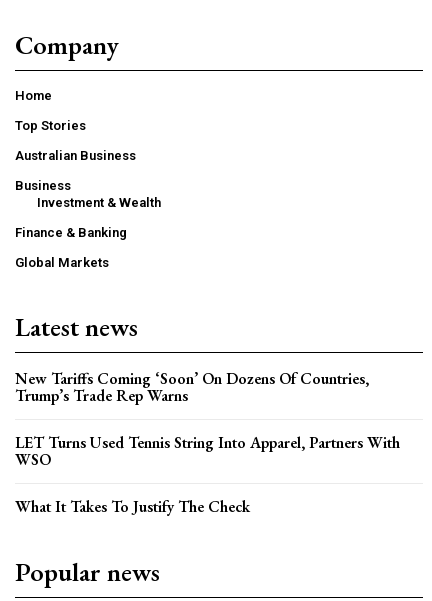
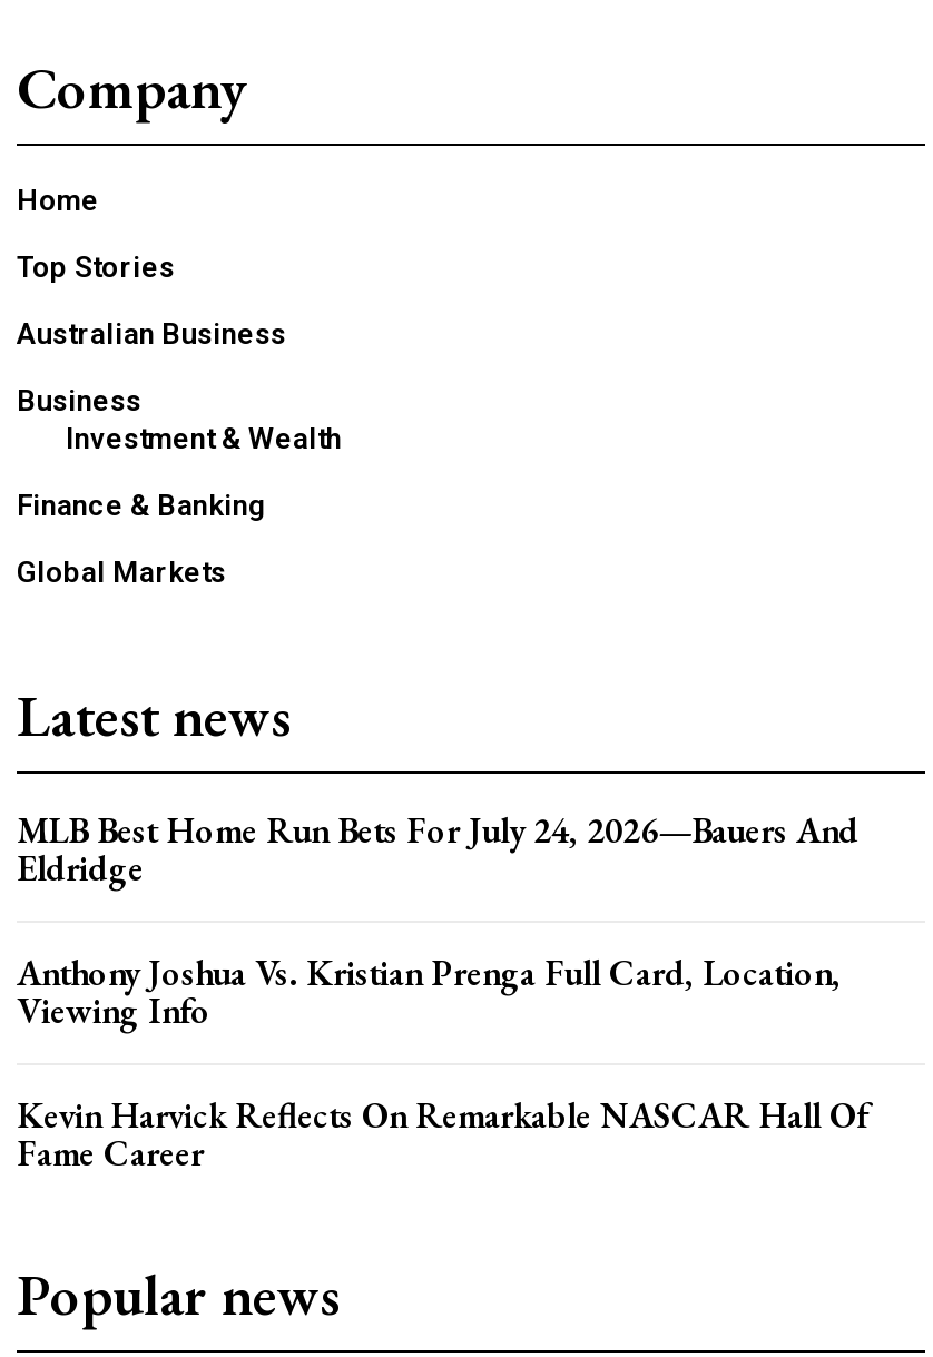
- New Tariffs Coming ‘Soon’ On Dozens Of Countries,
- Trump’s Trade Rep Warns
+ MLB Best Home Run Bets For July 24, 2026—Bauers And
+ Eldridge

- LET Turns Used Tennis String Into Apparel, Partners With
- WSO
+ Anthony Joshua Vs. Kristian Prenga Full Card, Location,
+ Viewing Info

- What It Takes To Justify The Check
+ Kevin Harvick Reflects On Remarkable NASCAR Hall Of
+ Fame Career
